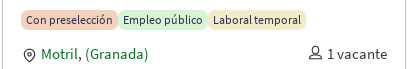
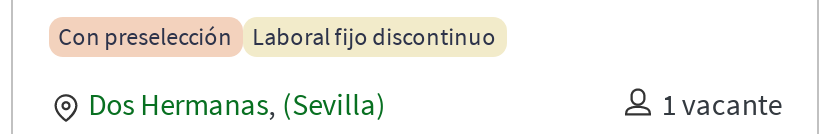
- Empleo público
- Laboral temporal
+ Laboral fijo discontinuo

- Motril, (Granada)
+ Dos Hermanas, (Sevilla)
